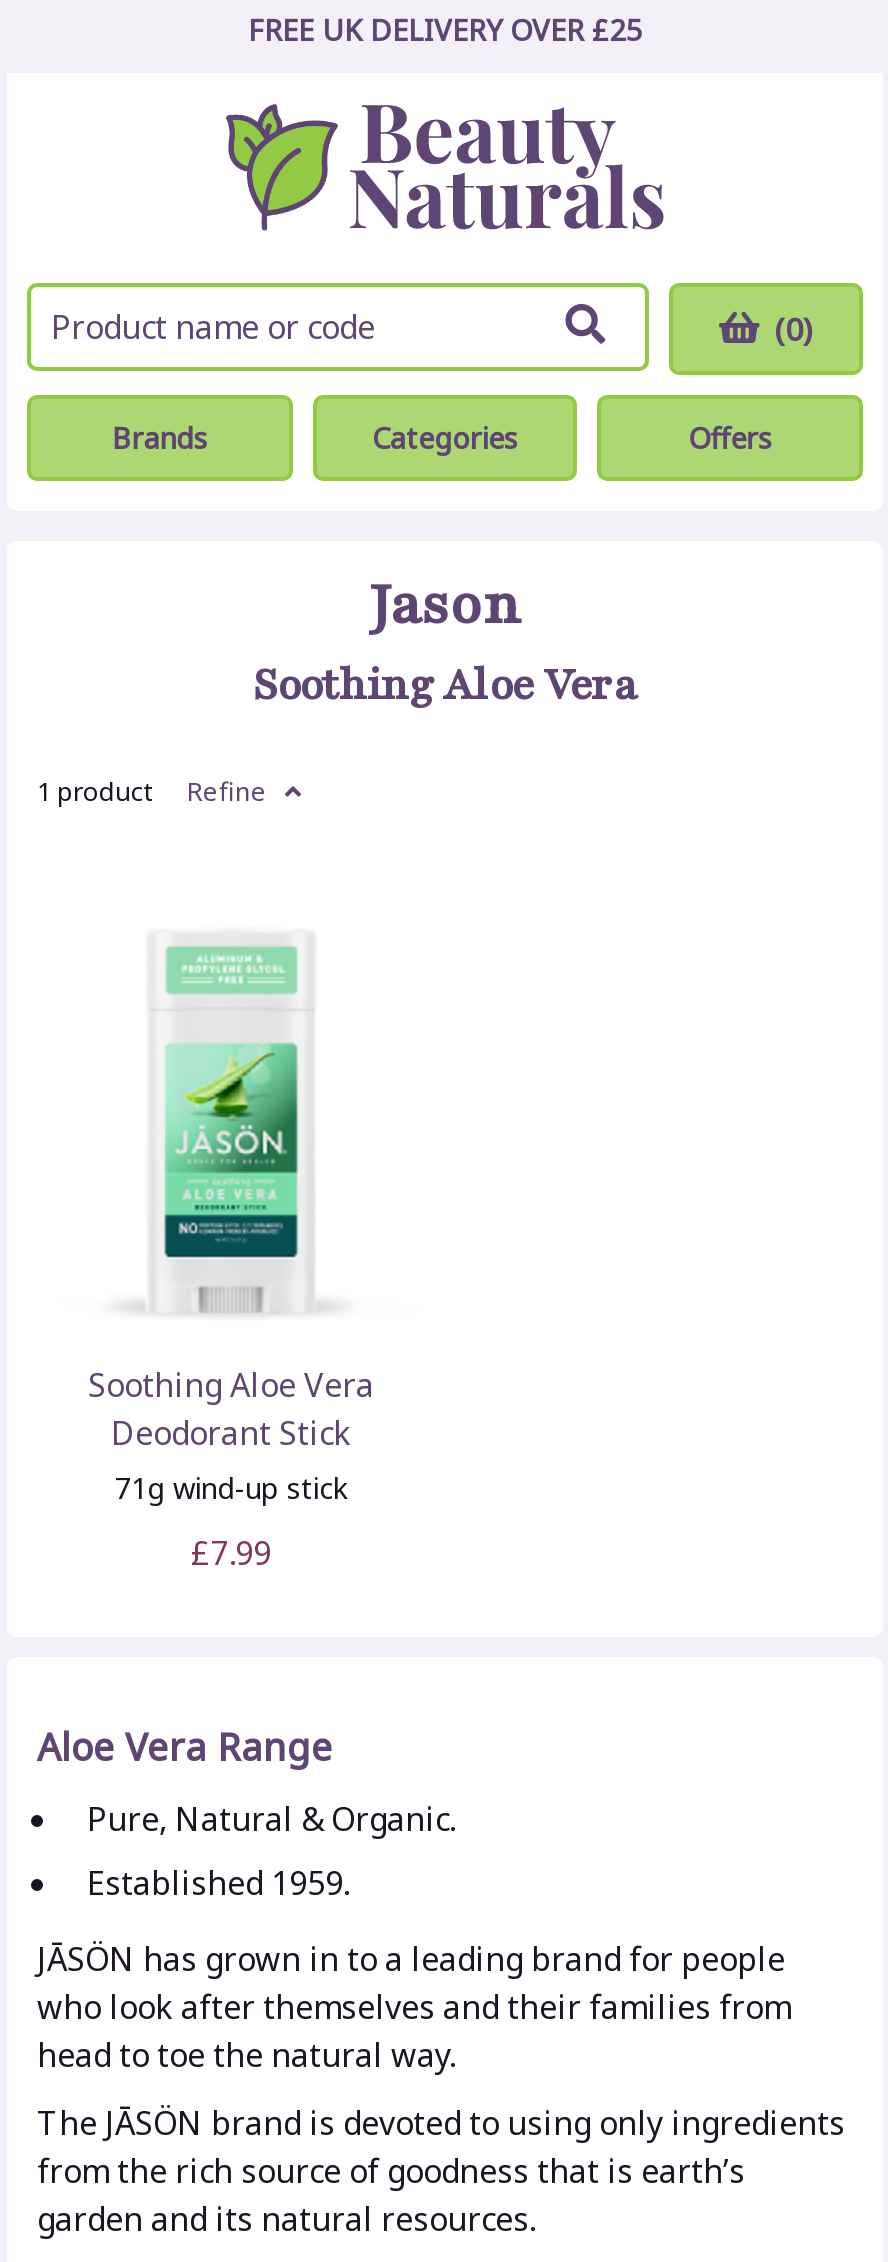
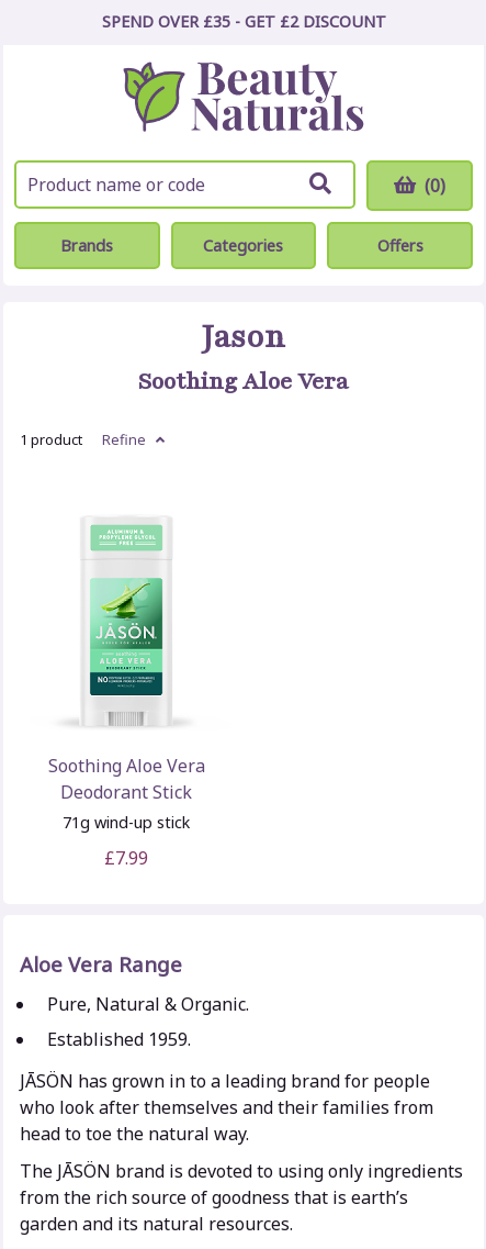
- FREE UK DELIVERY OVER £25
+ SPEND OVER £35 - GET £2 DISCOUNT
